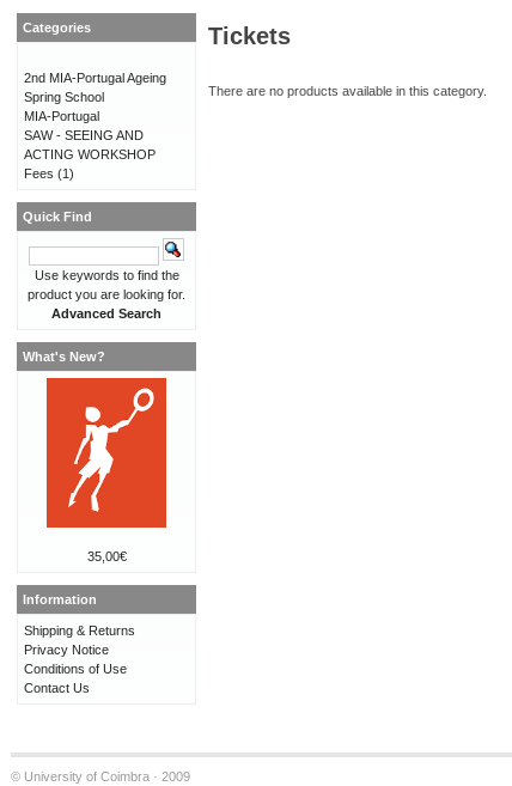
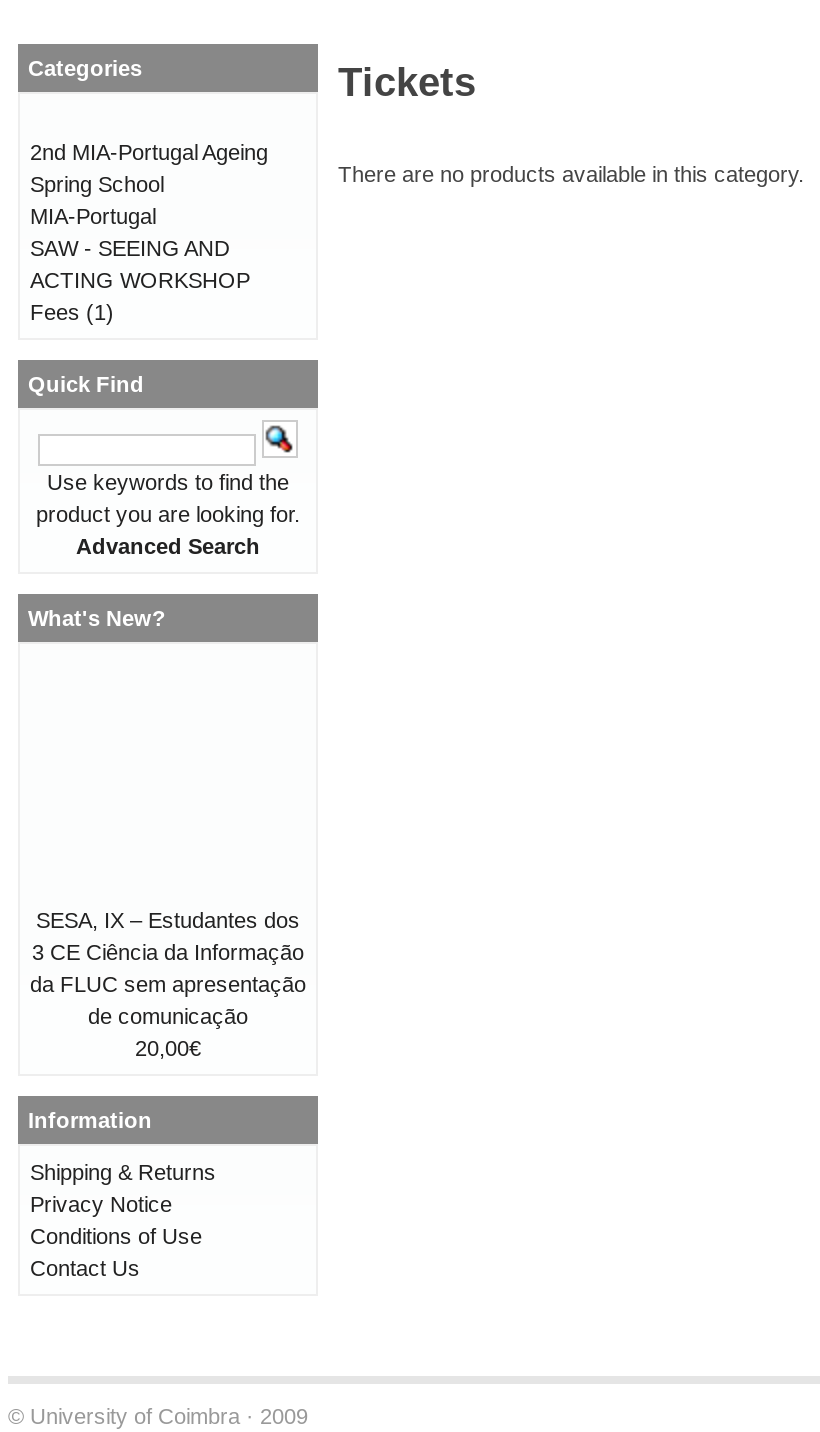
- [image]

- 35,00€
+ SESA, IX – Estudantes dos
+ 3 CE Ciência da Informação
+ da FLUC sem apresentação
+ de comunicação
+ 20,00€
